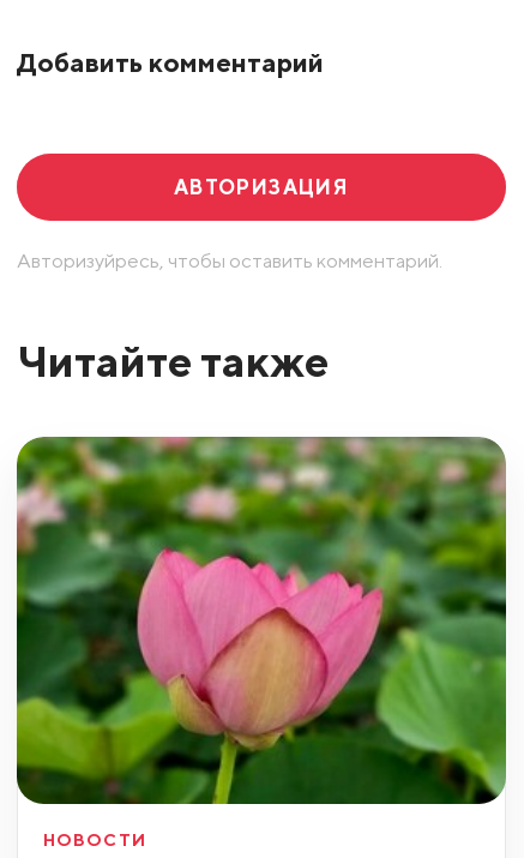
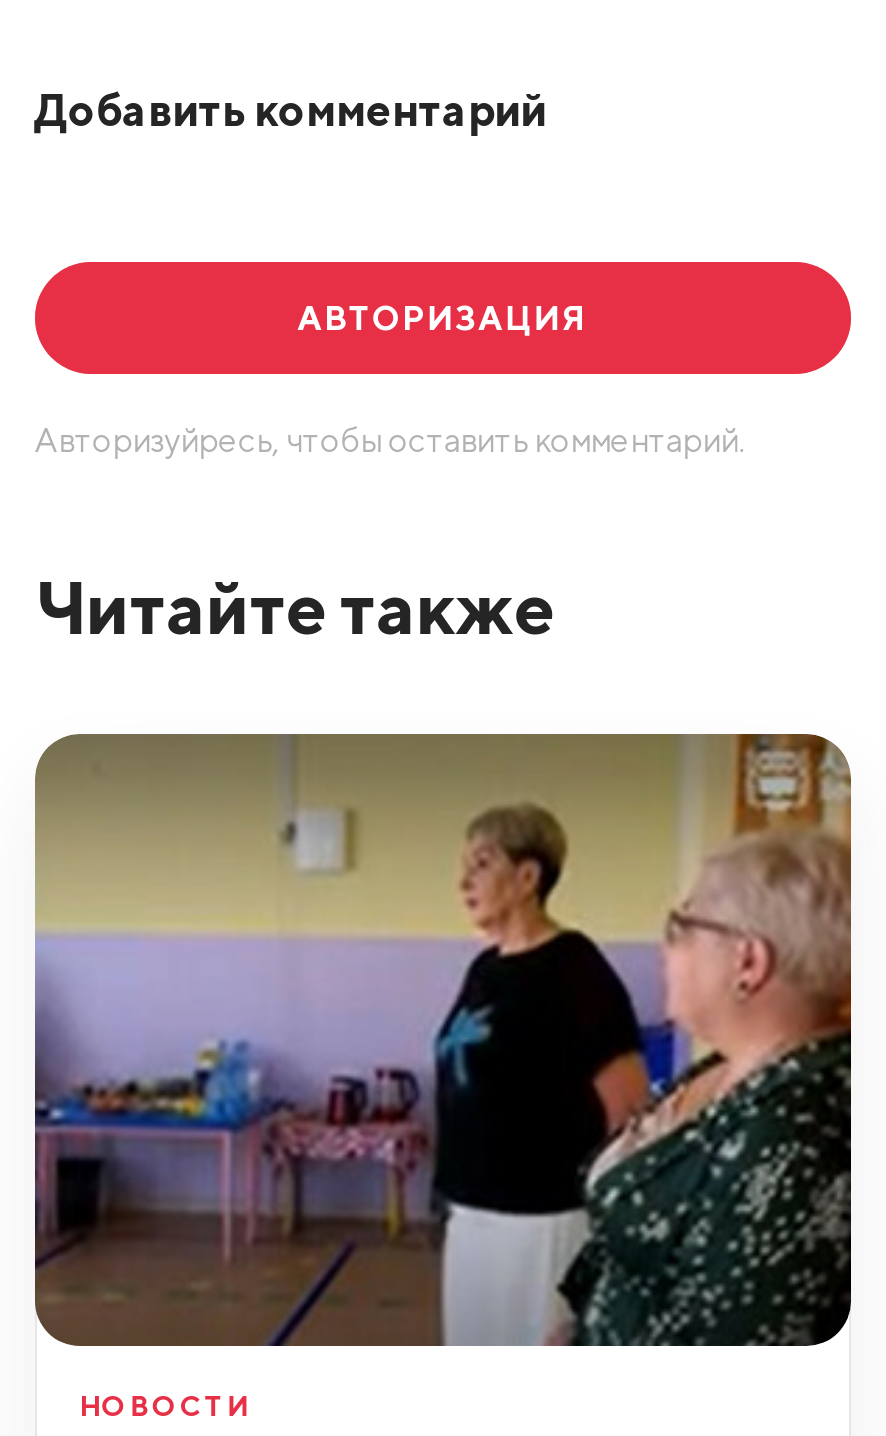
- [image]
+ [image]
